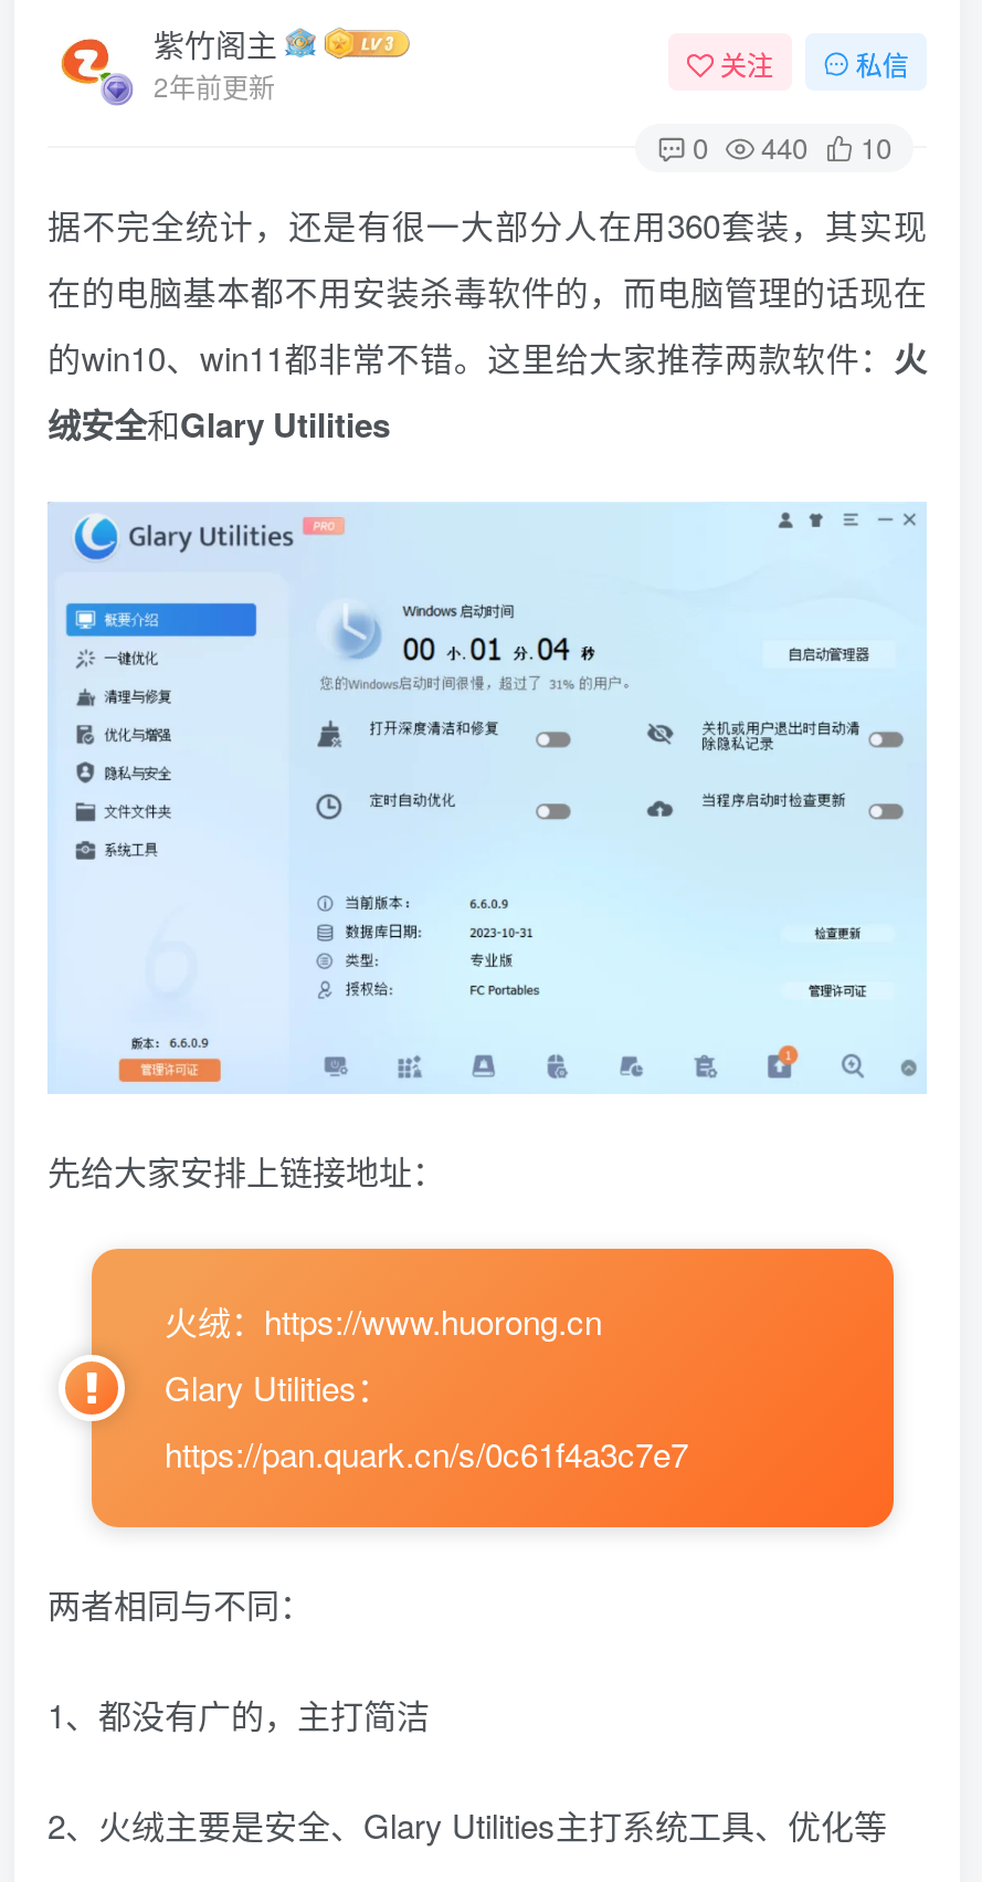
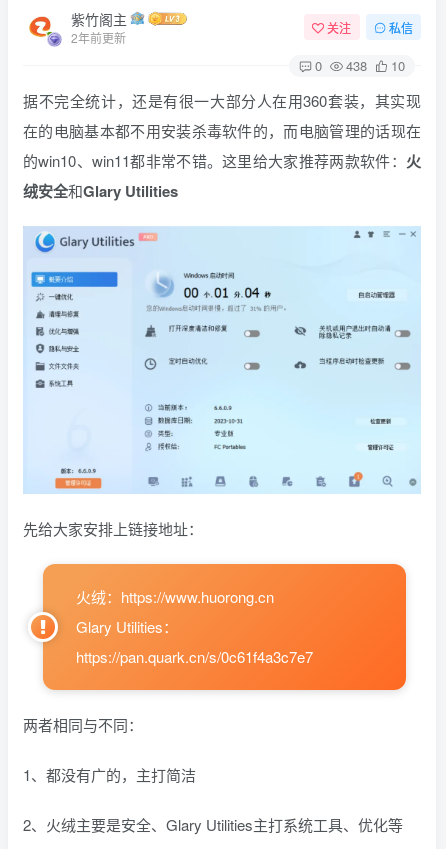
- 0 440 10
+ 0 438 10
